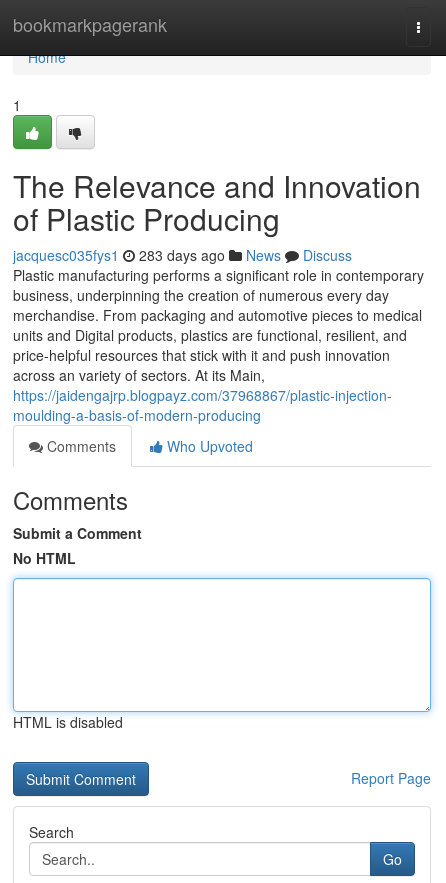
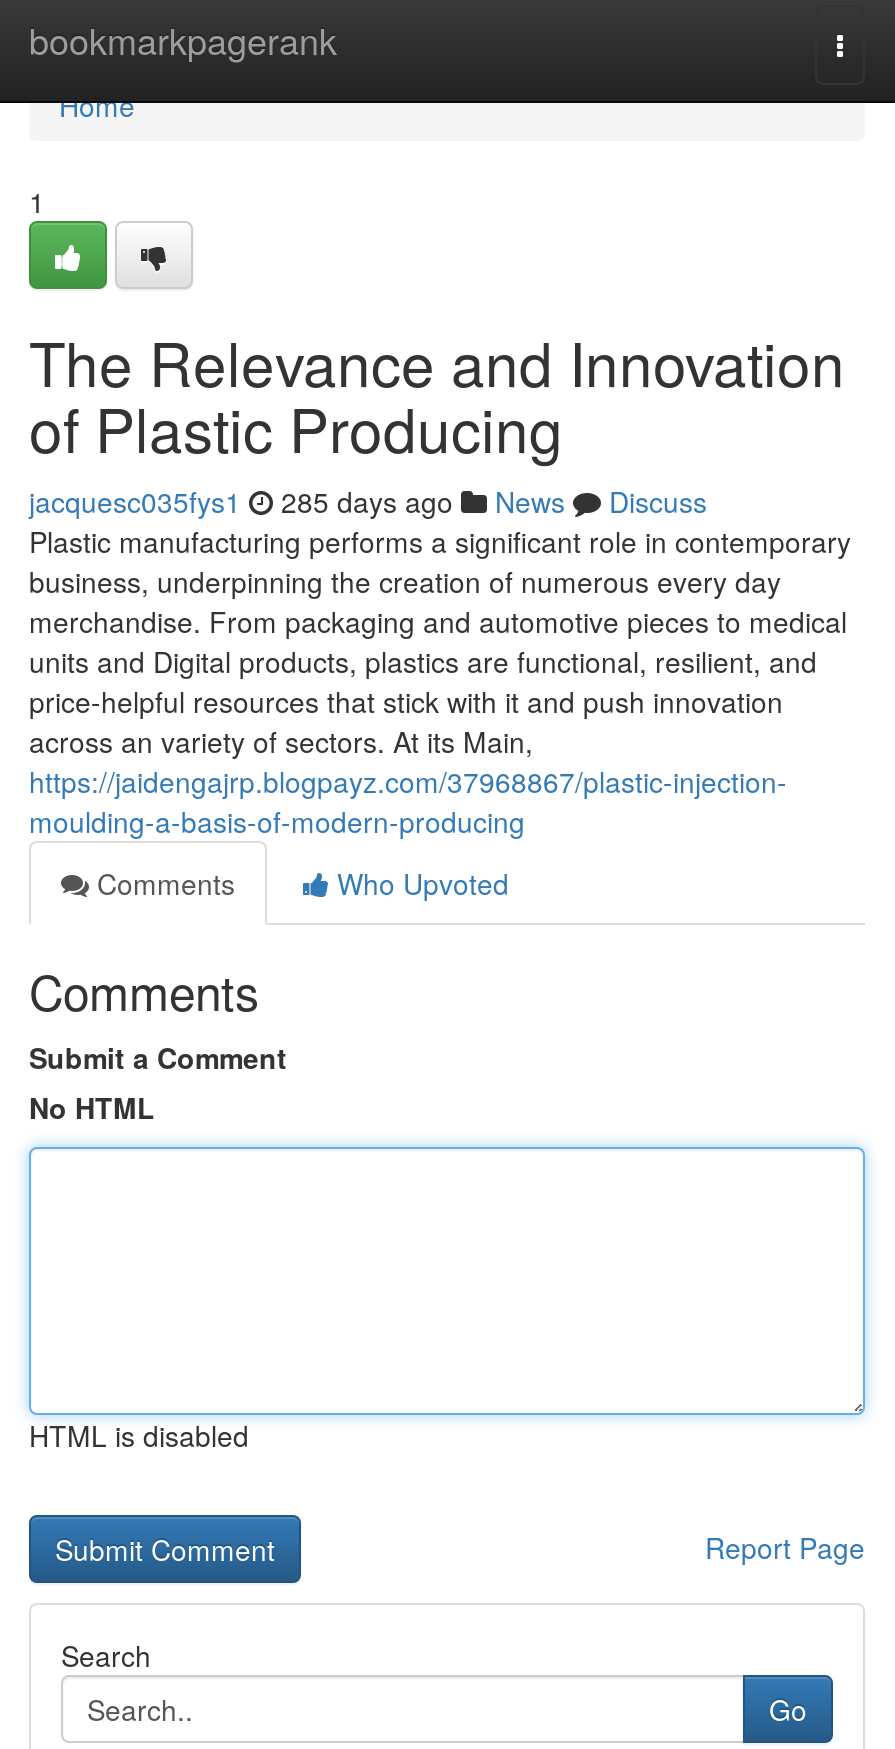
- jacquesc035fys1 283 days ago News Discuss
+ jacquesc035fys1 285 days ago News Discuss
